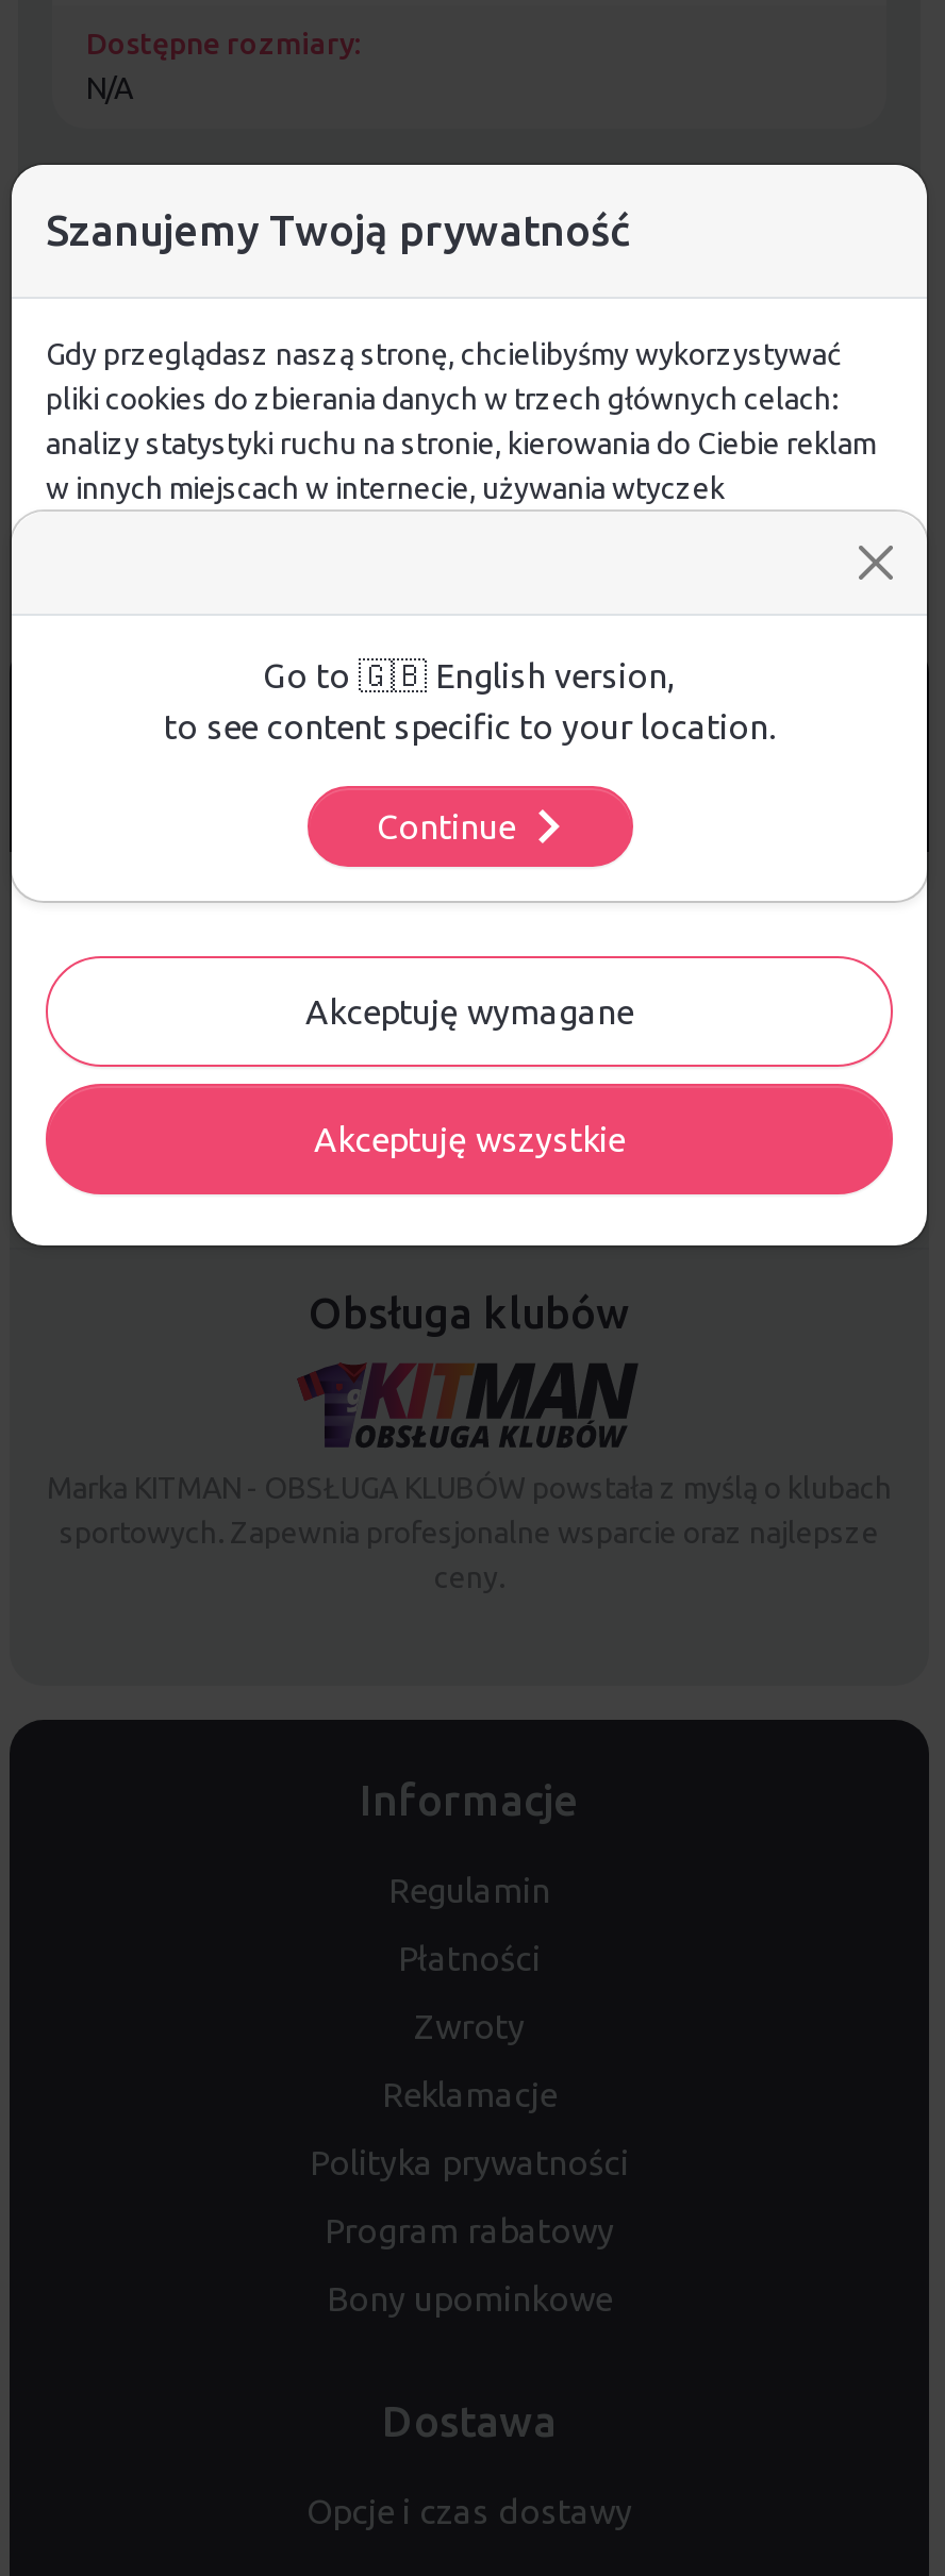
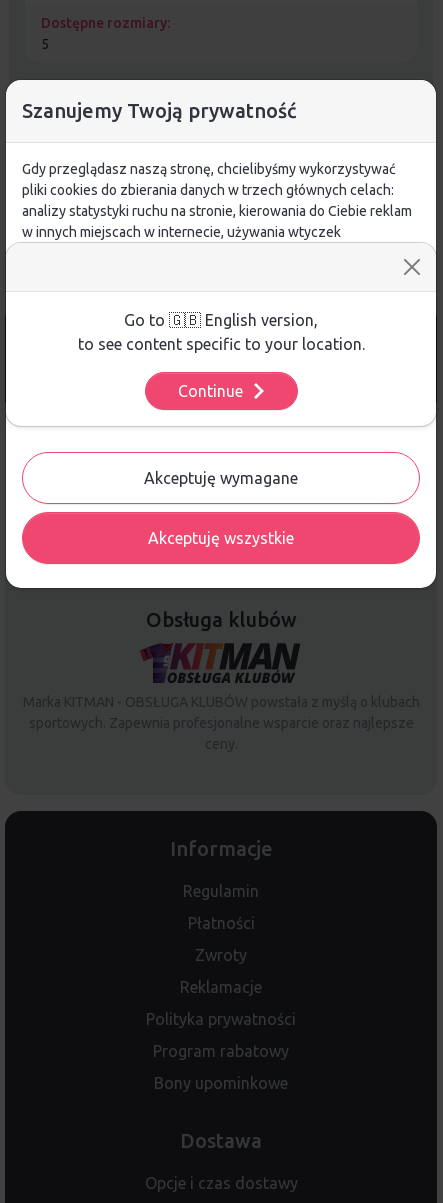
- N/A
+ 5
